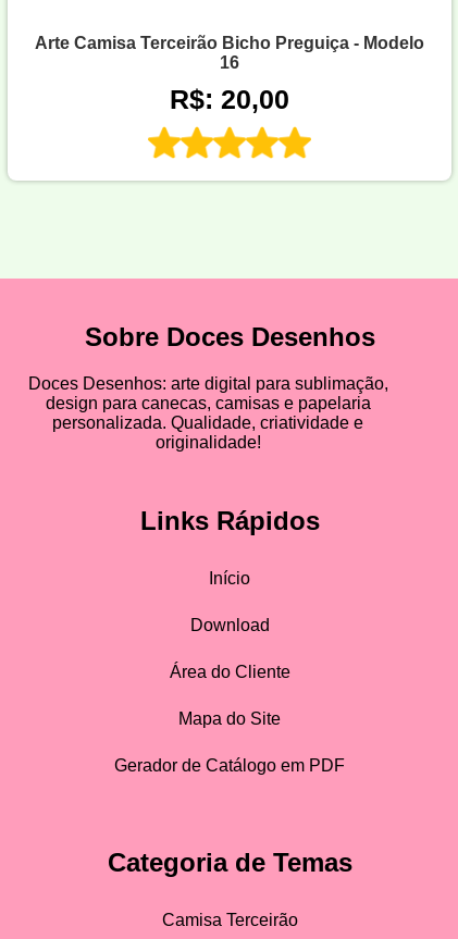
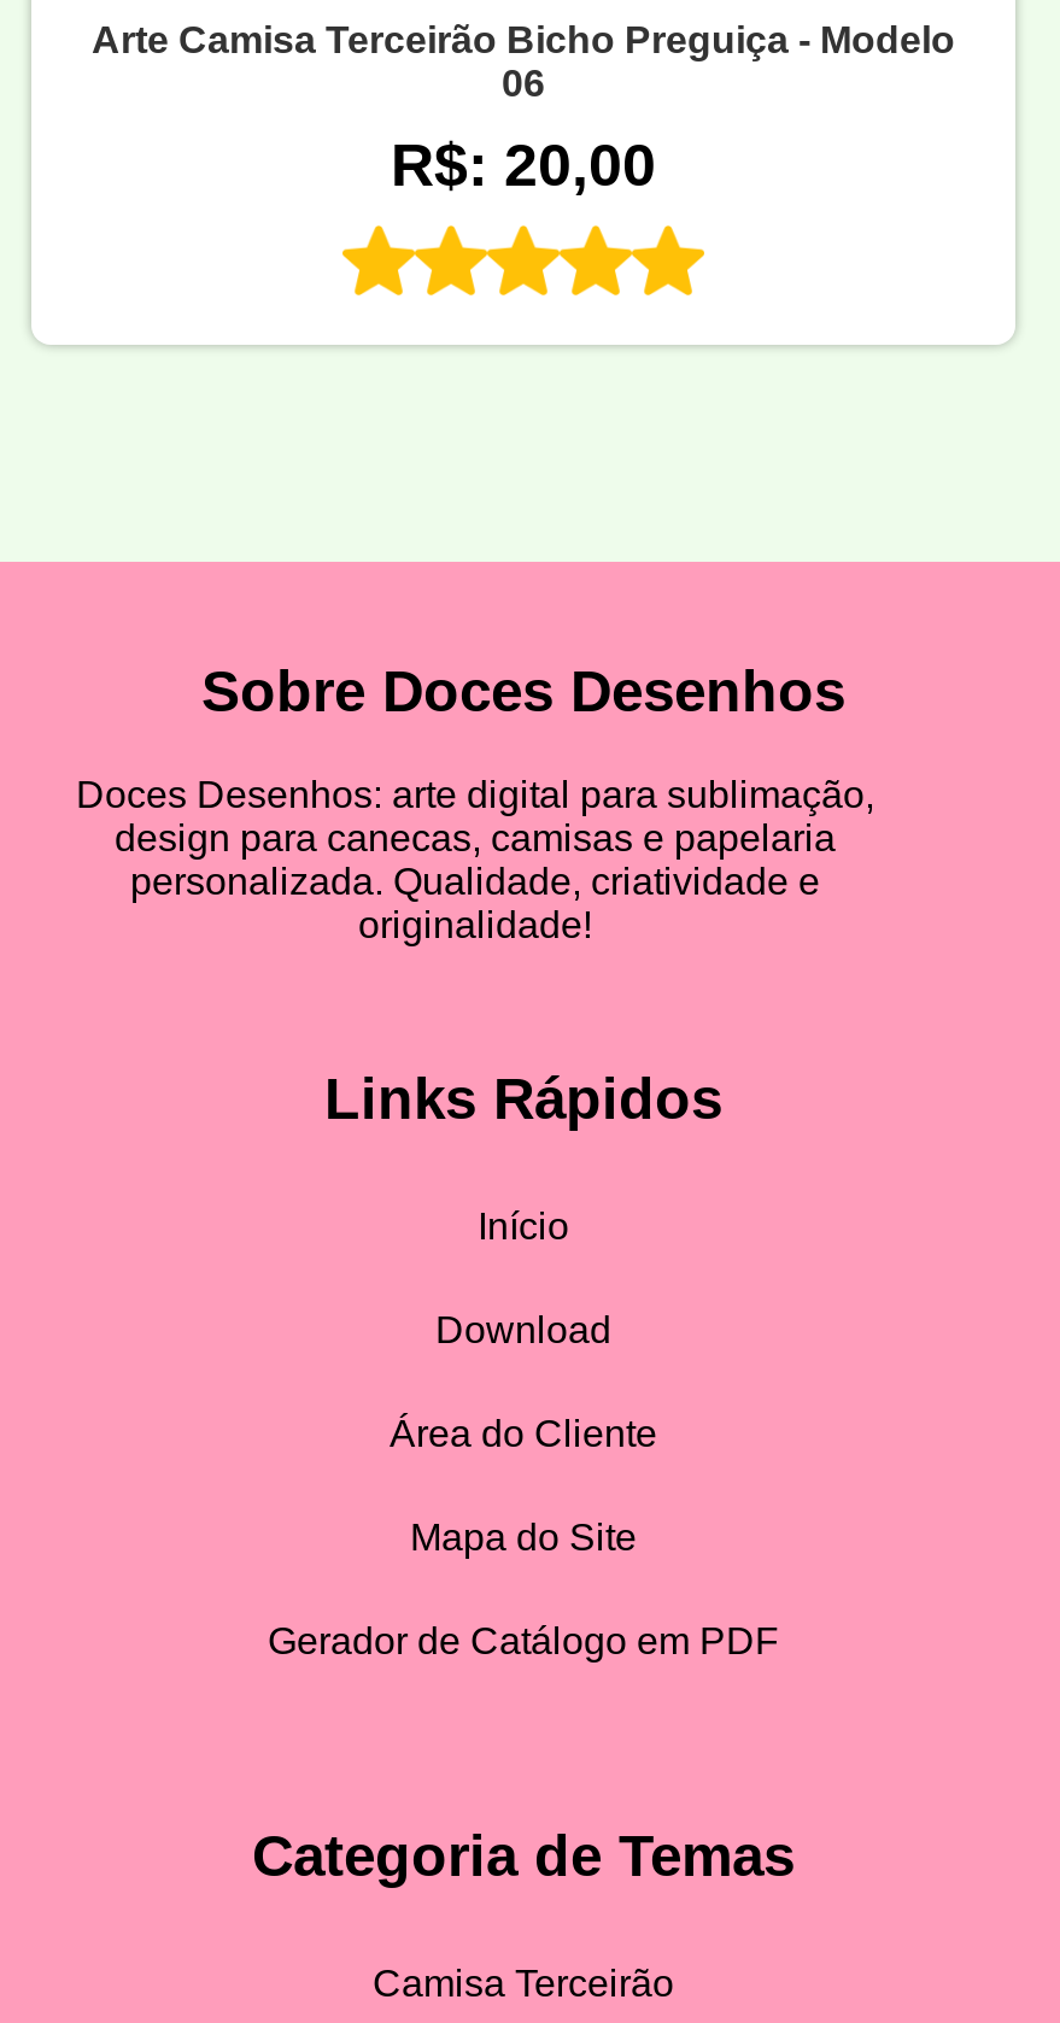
- 16
+ 06
